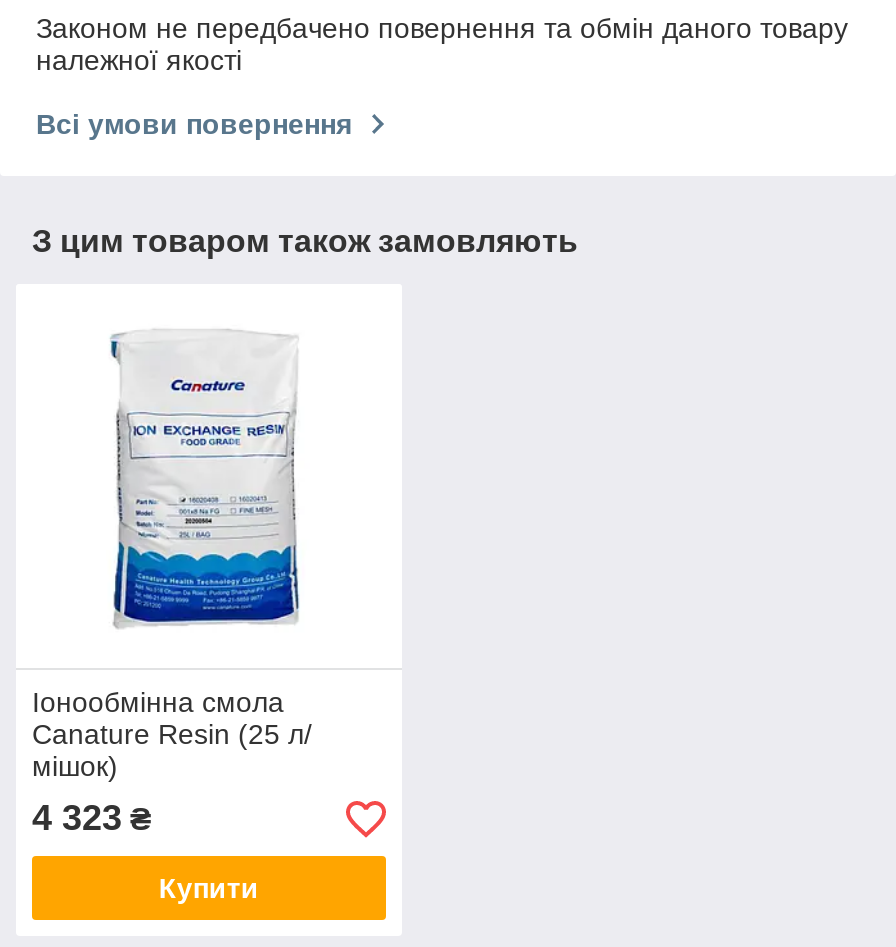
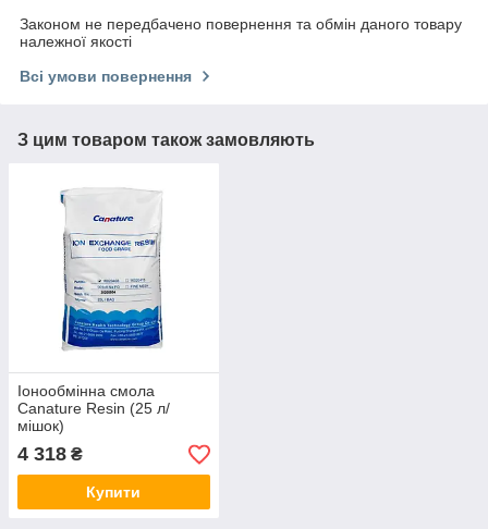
- 4 323 ₴
+ 4 318 ₴
